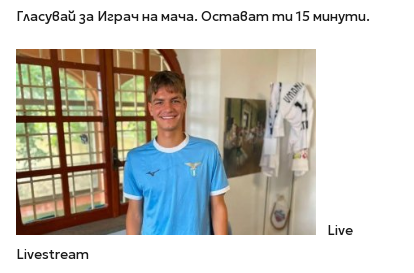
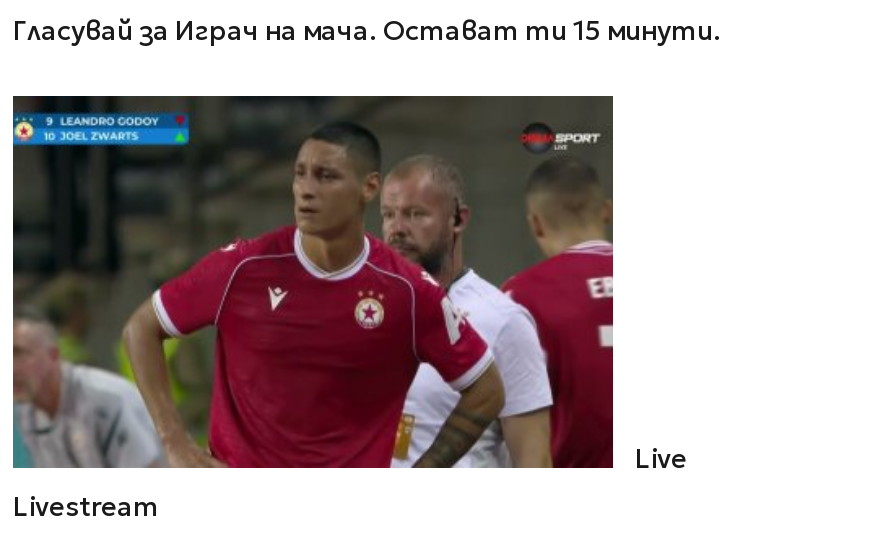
- [image]
+ [image]
